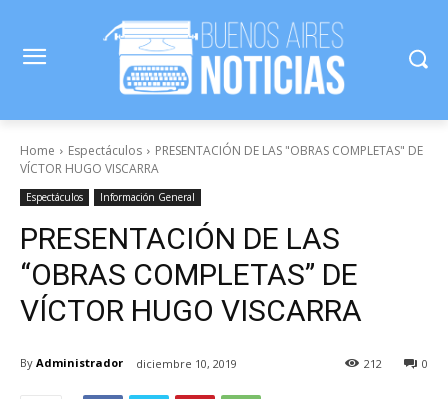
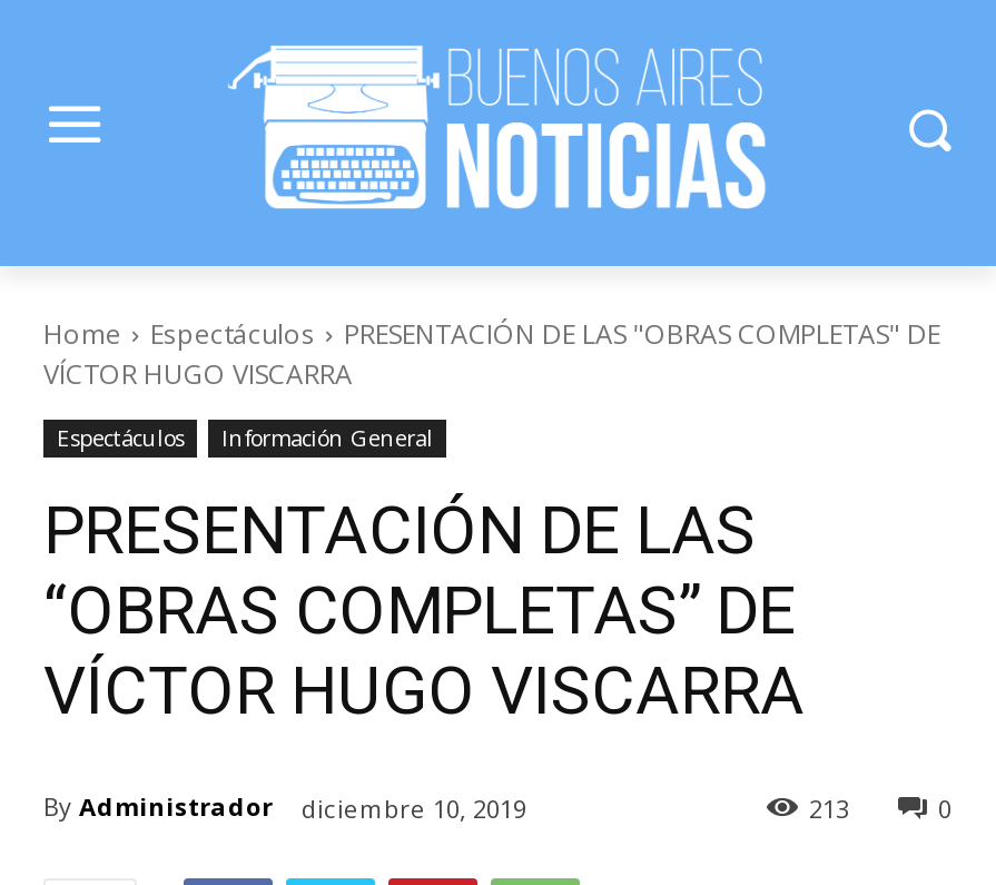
- 212
+ 213
